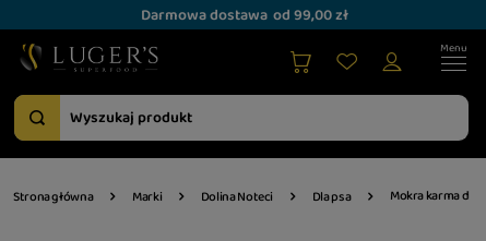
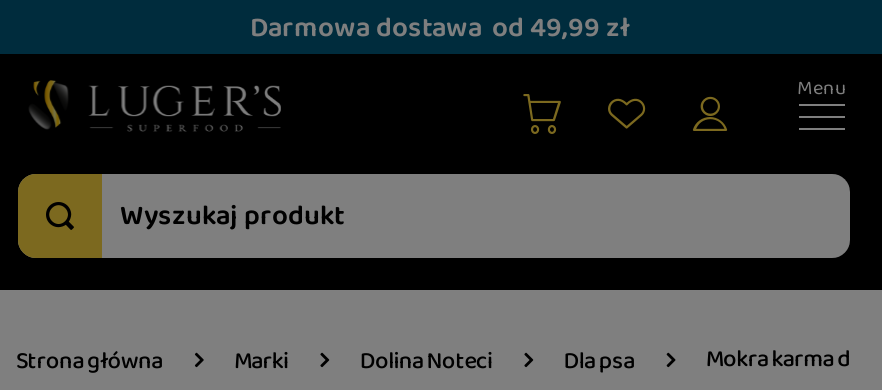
- Darmowa dostawa od 99,00 zł
+ Darmowa dostawa od 49,99 zł
